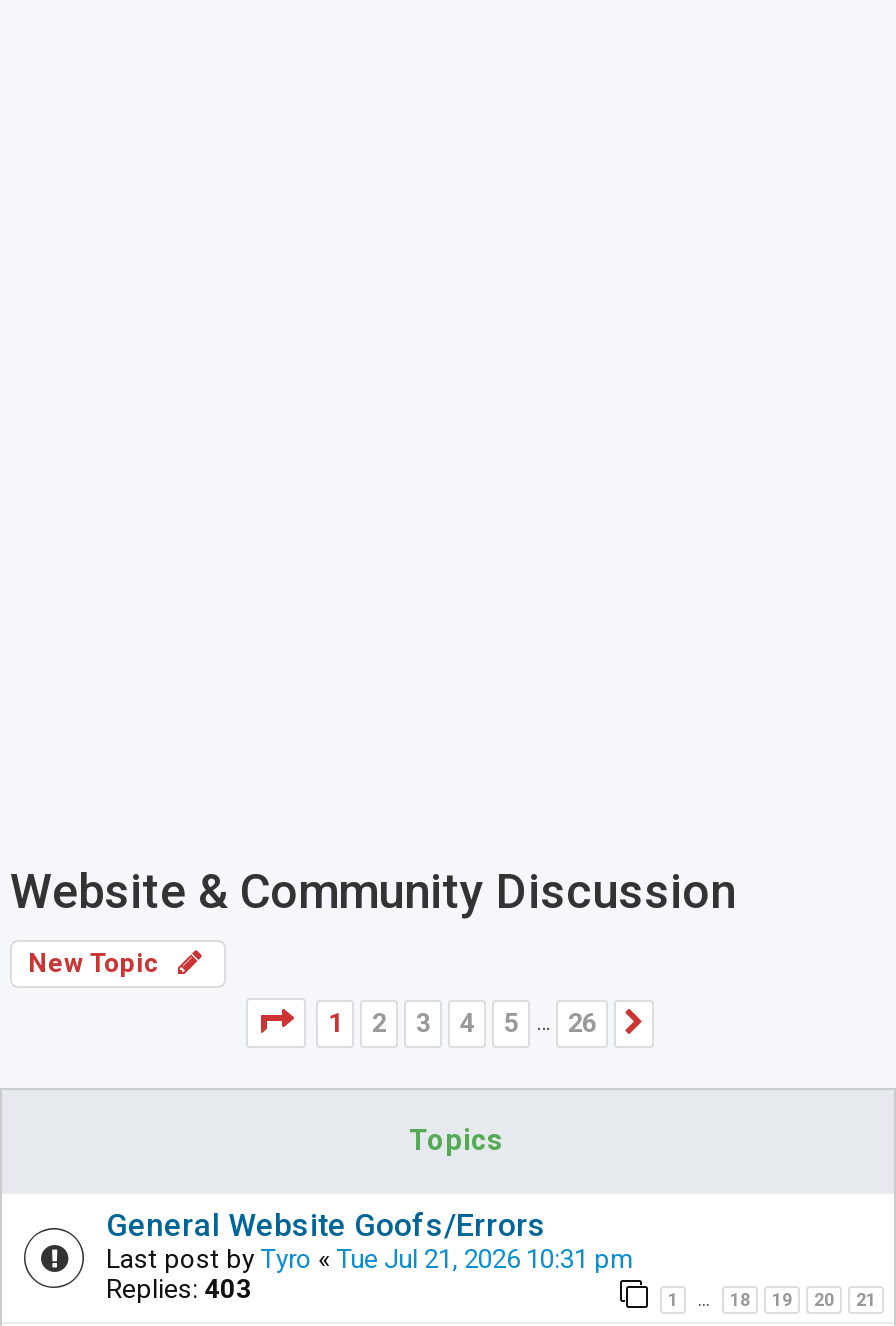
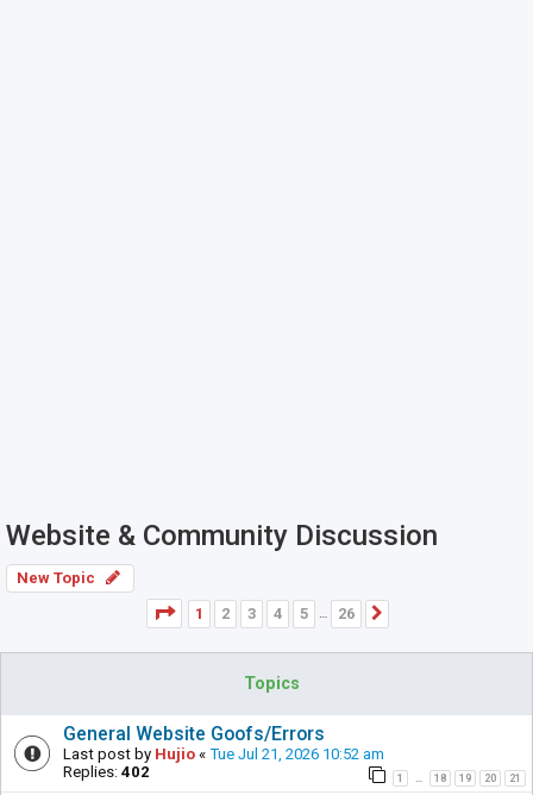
- Last post by Tyro «Tue Jul 21, 2026 10:31 pm
+ Last post by Hujio «Tue Jul 21, 2026 10:52 am

- Replies: 403
+ Replies: 402
